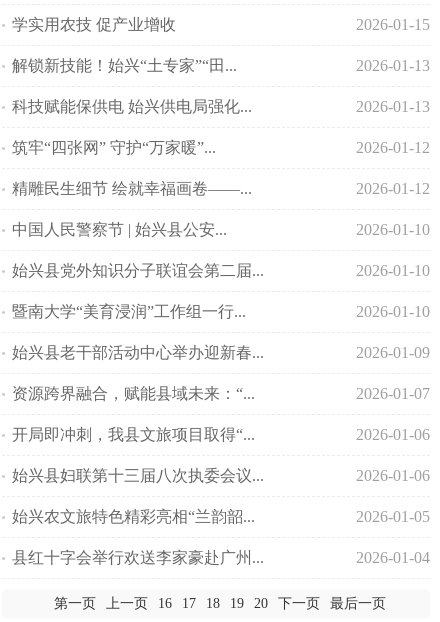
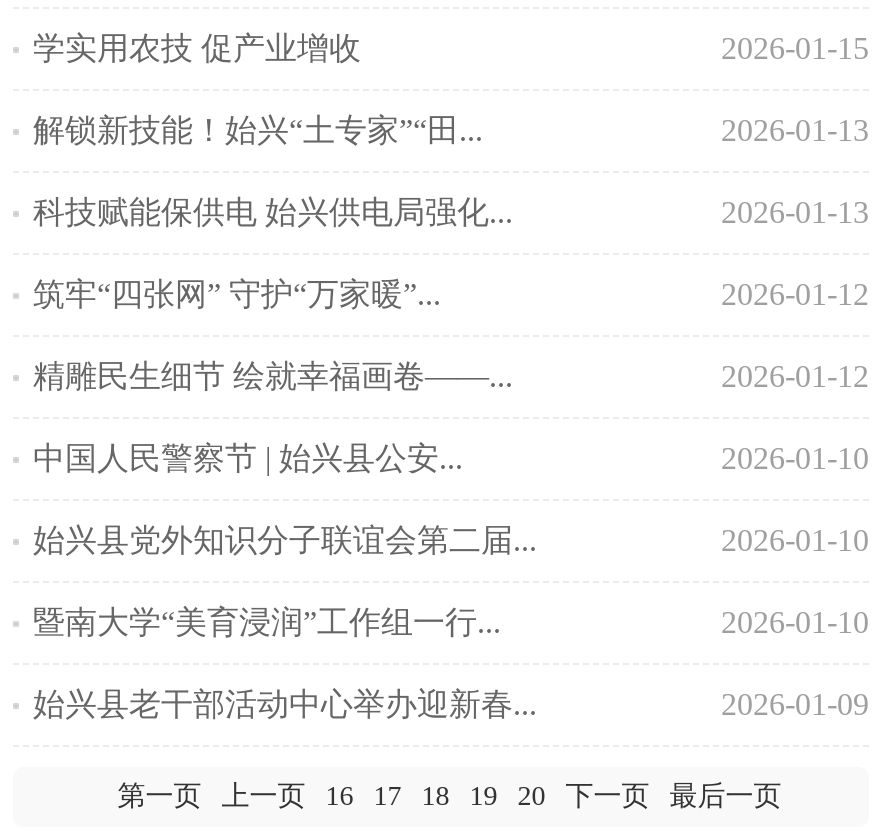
- 资源跨界融合，赋能县域未来：“...
- 2026-01-07
- 开局即冲刺，我县文旅项目取得“...
- 2026-01-06
- 始兴县妇联第十三届八次执委会议...
- 2026-01-06
- 始兴农文旅特色精彩亮相“兰韵韶...
- 2026-01-05
- 县红十字会举行欢送李家豪赴广州...
- 2026-01-04
